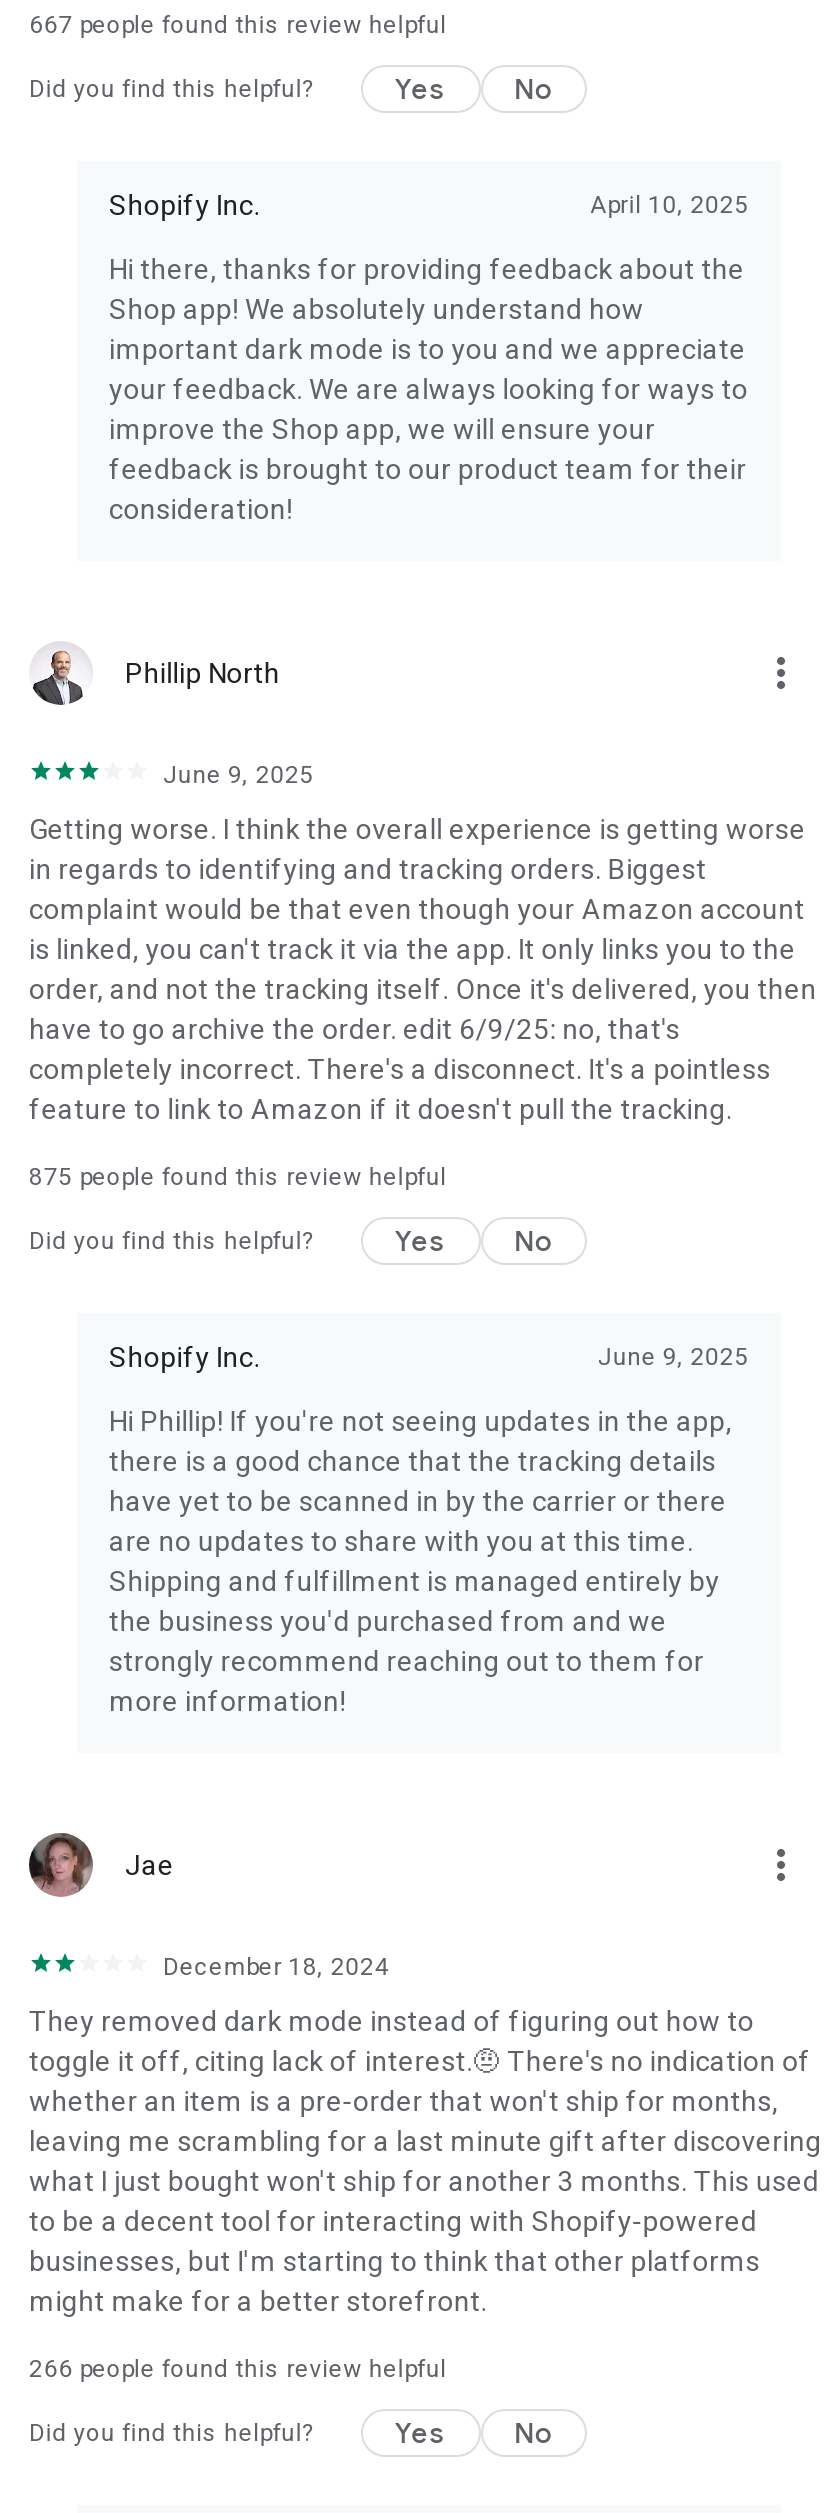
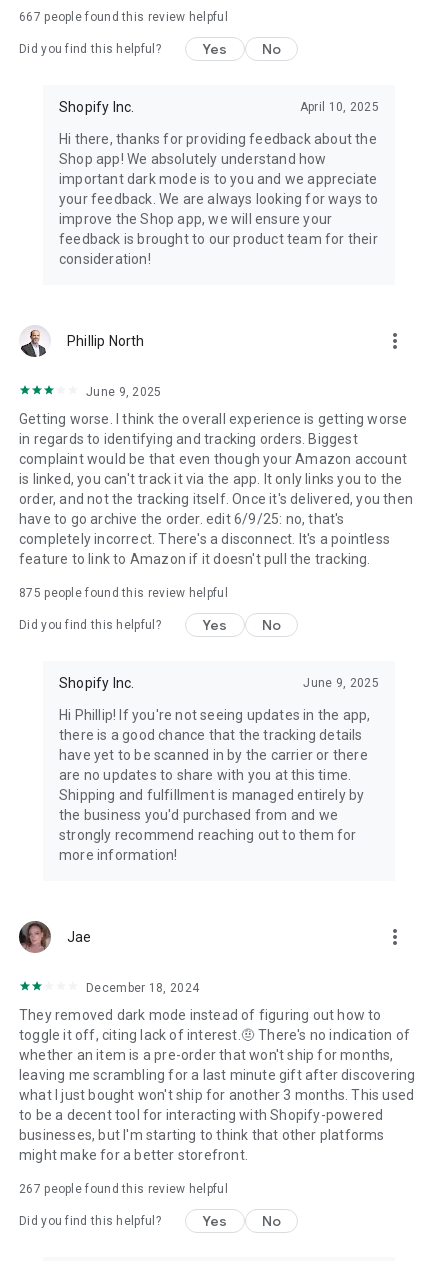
- 266 people found this review helpful
+ 267 people found this review helpful
